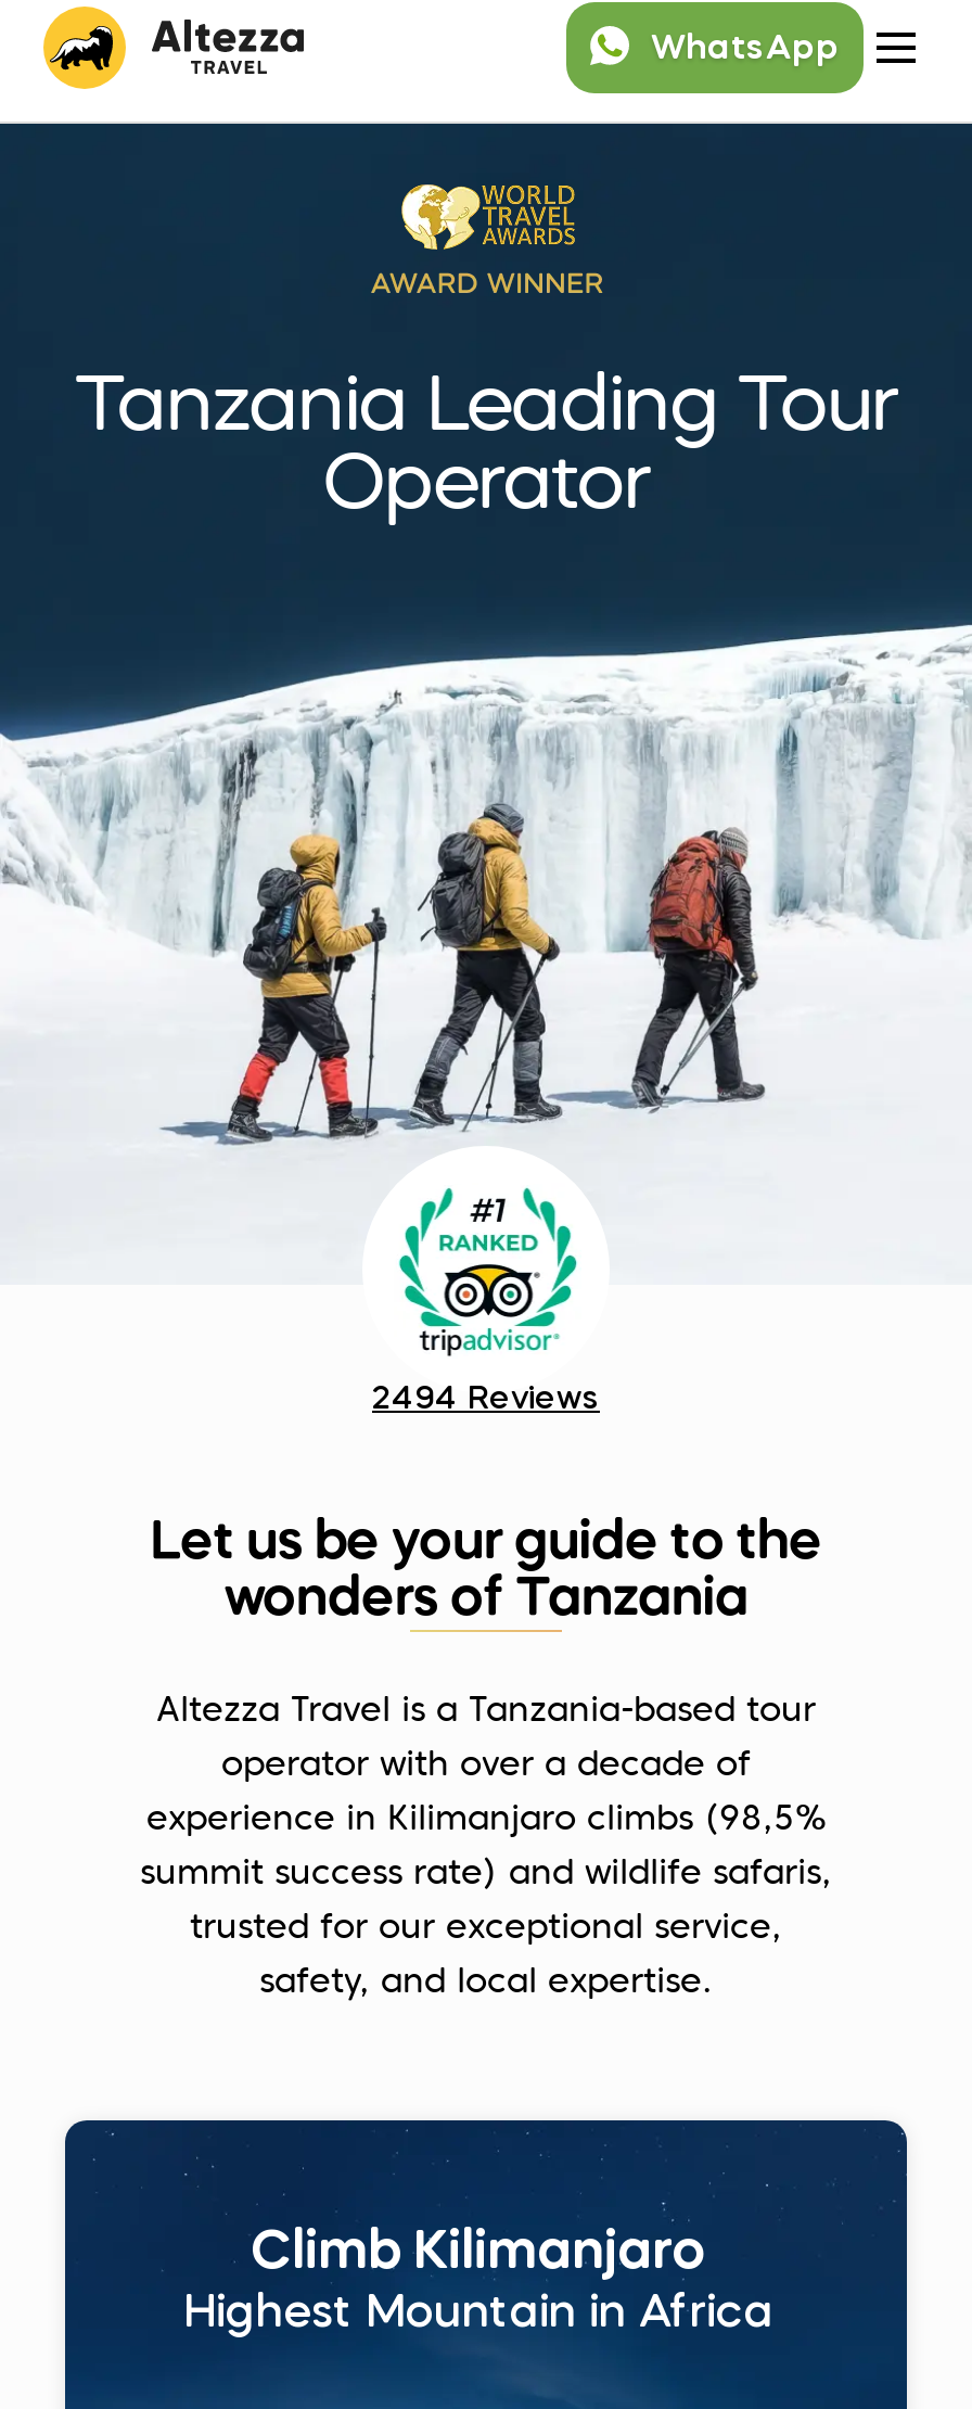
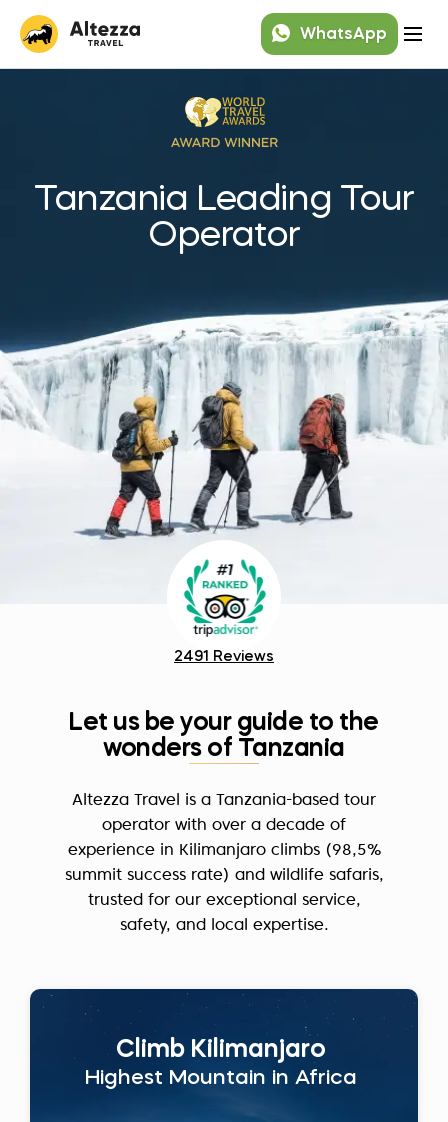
- 2494 Reviews
+ 2491 Reviews
